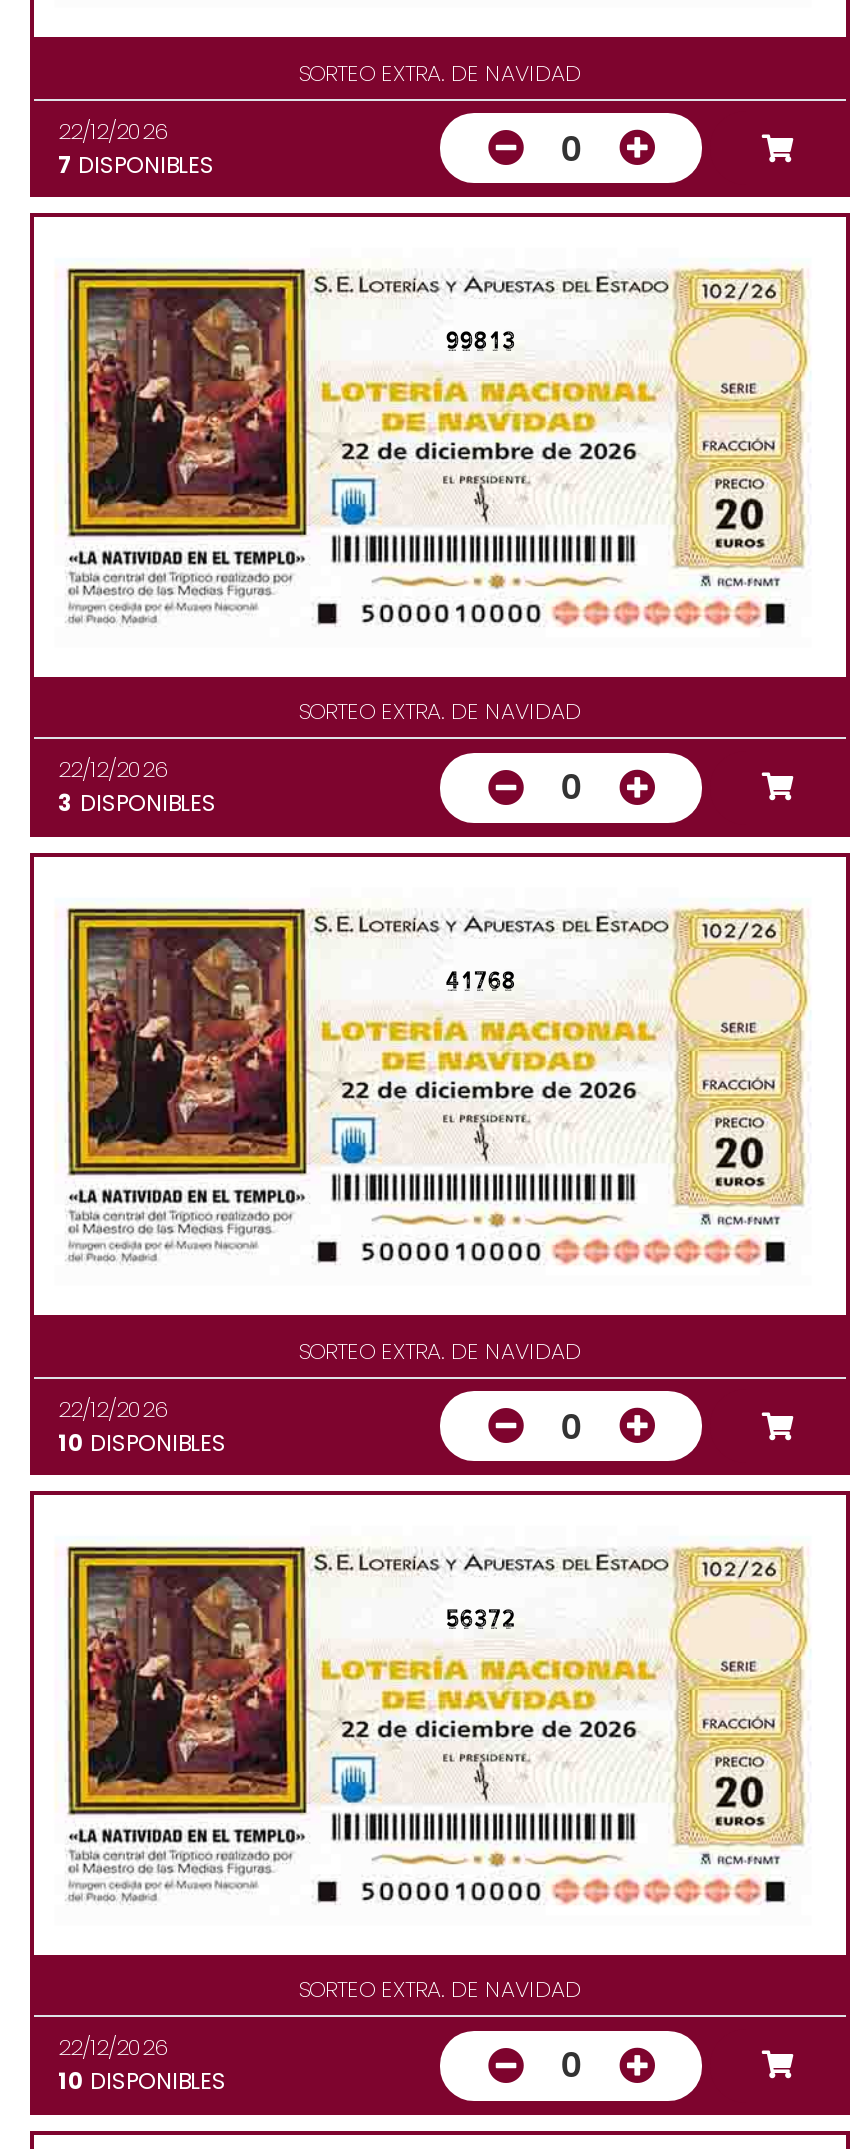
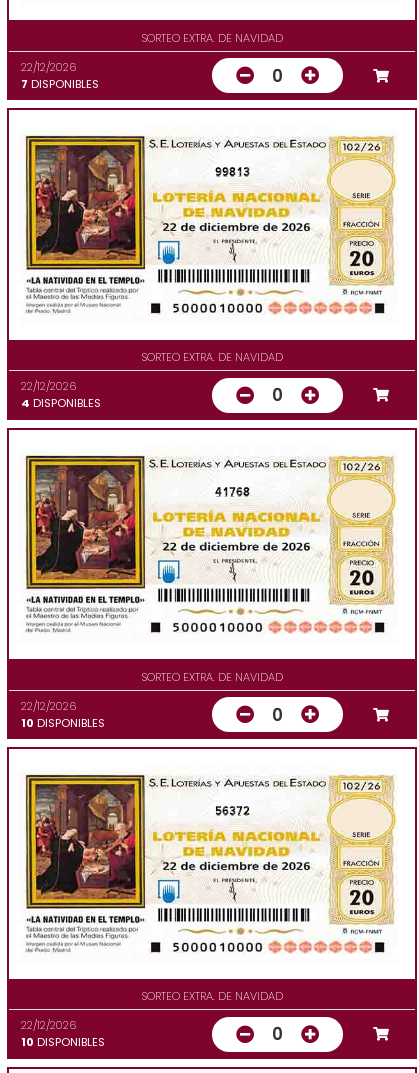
- 3 DISPONIBLES
+ 4 DISPONIBLES
